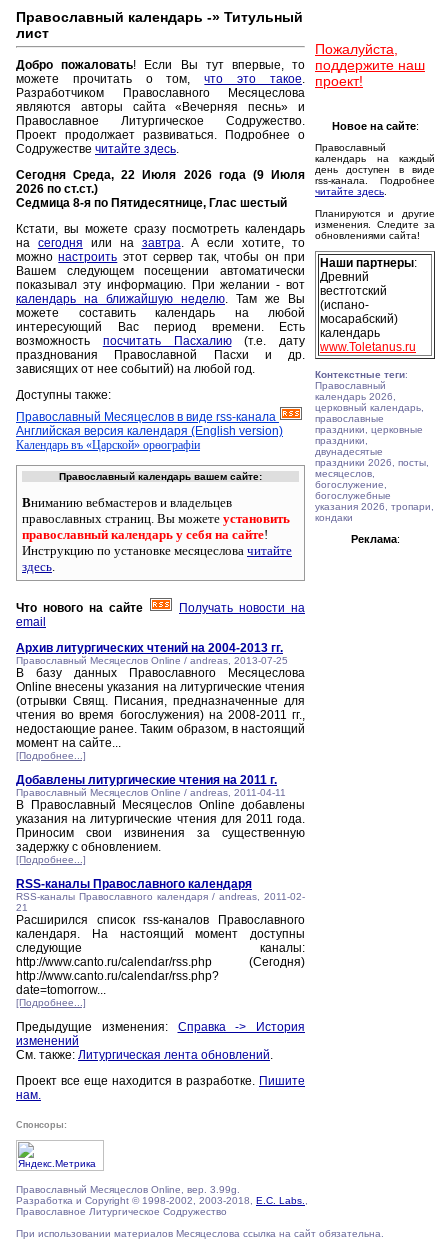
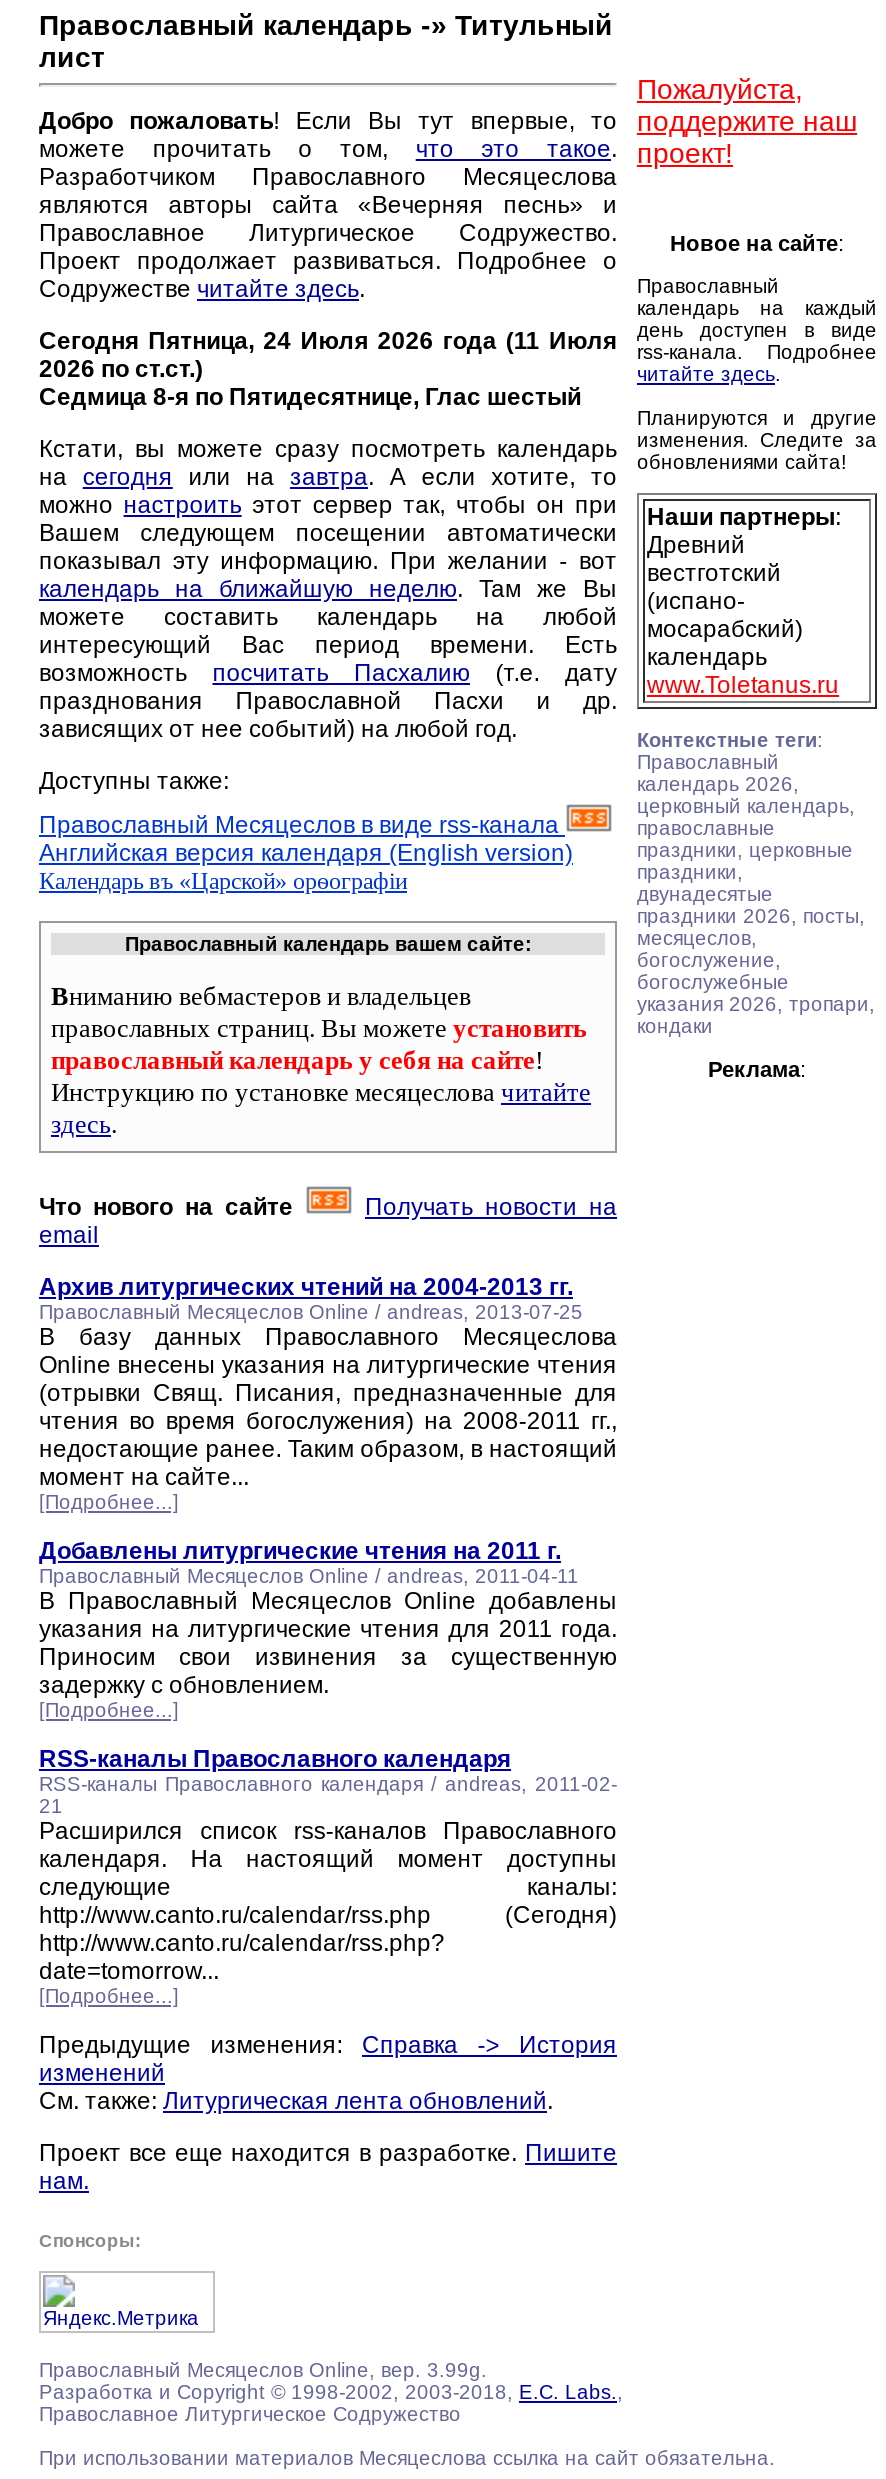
- Сегодня Среда, 22 Июля 2026 года (9 Июля
+ Сегодня Пятница, 24 Июля 2026 года (11 Июля
